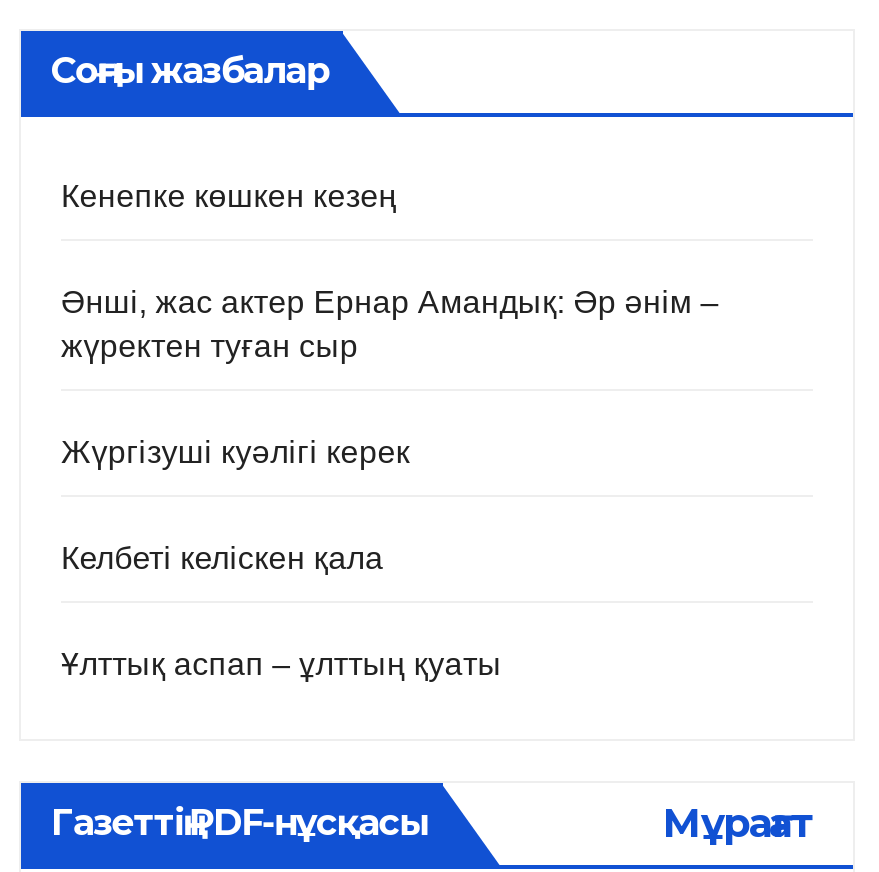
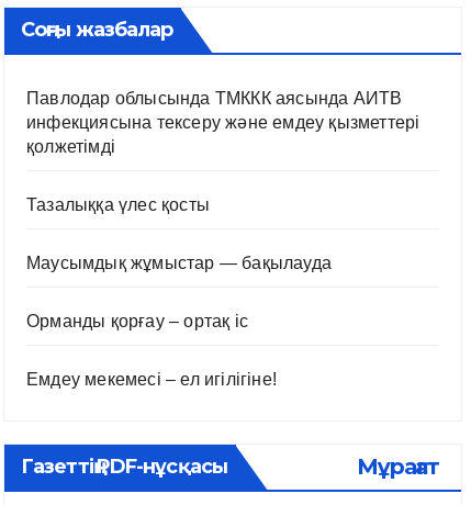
- Кенепке көшкен кезең
+ Павлодар облысында ТМККК аясында АИТВ
+ инфекциясына тексеру және емдеу қызметтері
+ қолжетімді

- Әнші, жас актер Ернар Амандық: Әр әнім –
- жүректен туған сыр
+ Тазалыққа үлес қосты

- Жүргізуші куәлігі керек
+ Маусымдық жұмыстар — бақылауда

- Келбеті келіскен қала
+ Орманды қорғау – ортақ іс

- Ұлттық аспап – ұлттың қуаты
+ Емдеу мекемесі – ел игілігіне!
